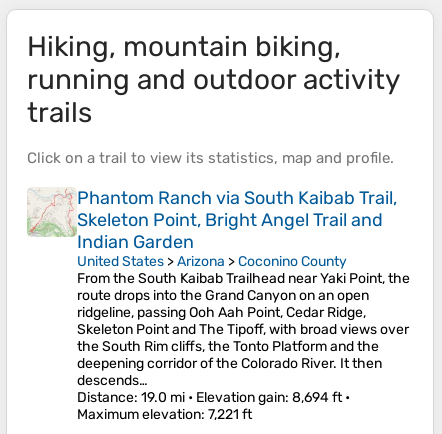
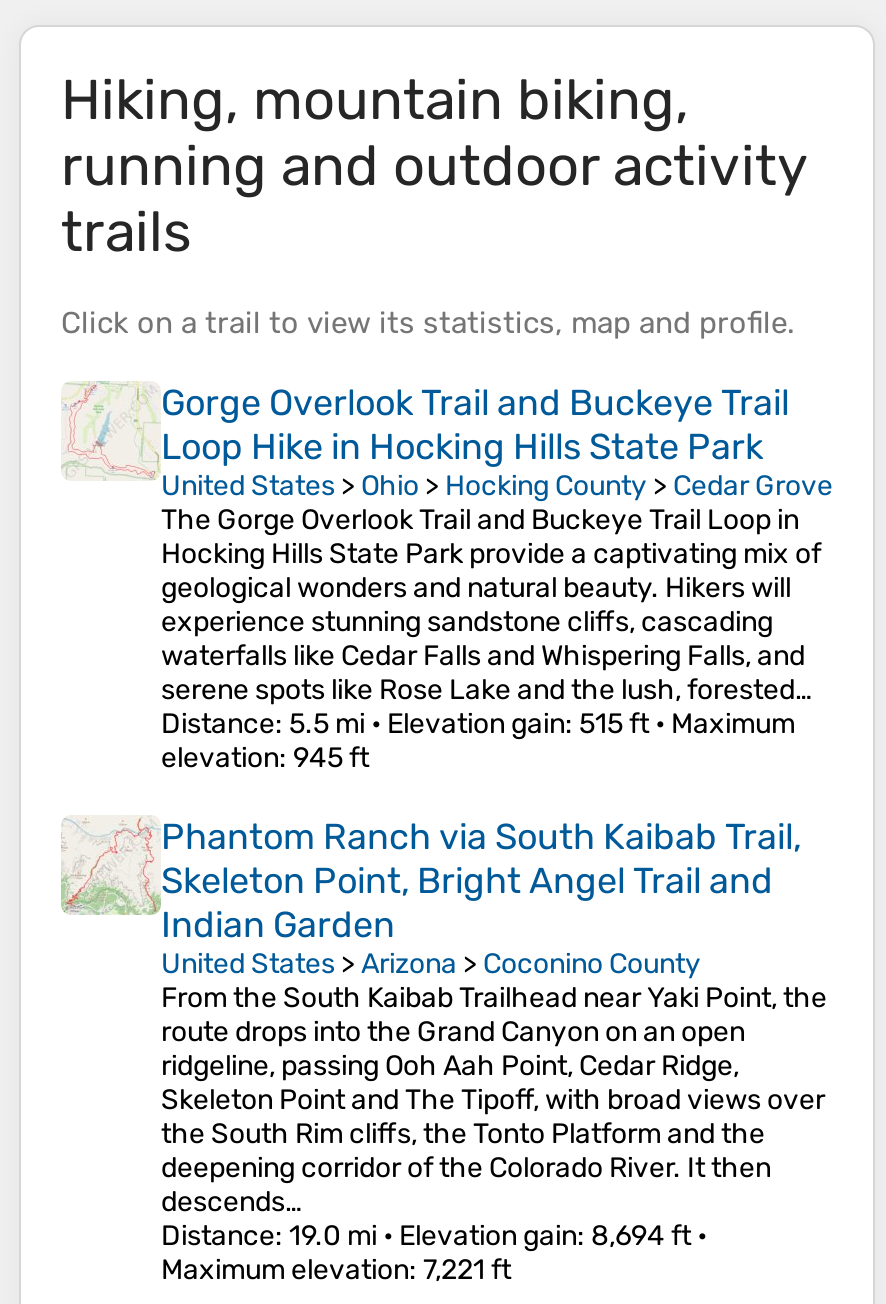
+ [image]
+ Gorge Overlook Trail and Buckeye Trail
+ Loop Hike in Hocking Hills State Park
+ United States > Ohio > Hocking County > Cedar Grove
+ The Gorge Overlook Trail and Buckeye Trail Loop in
+ Hocking Hills State Park provide a captivating mix of
+ geological wonders and natural beauty. Hikers will
+ experience stunning sandstone cliffs, cascading
+ waterfalls like Cedar Falls and Whispering Falls, and
+ serene spots like Rose Lake and the lush, forested…
+ Distance: 5.5 mi • Elevation gain: 515 ft • Maximum
+ elevation: 945 ft
